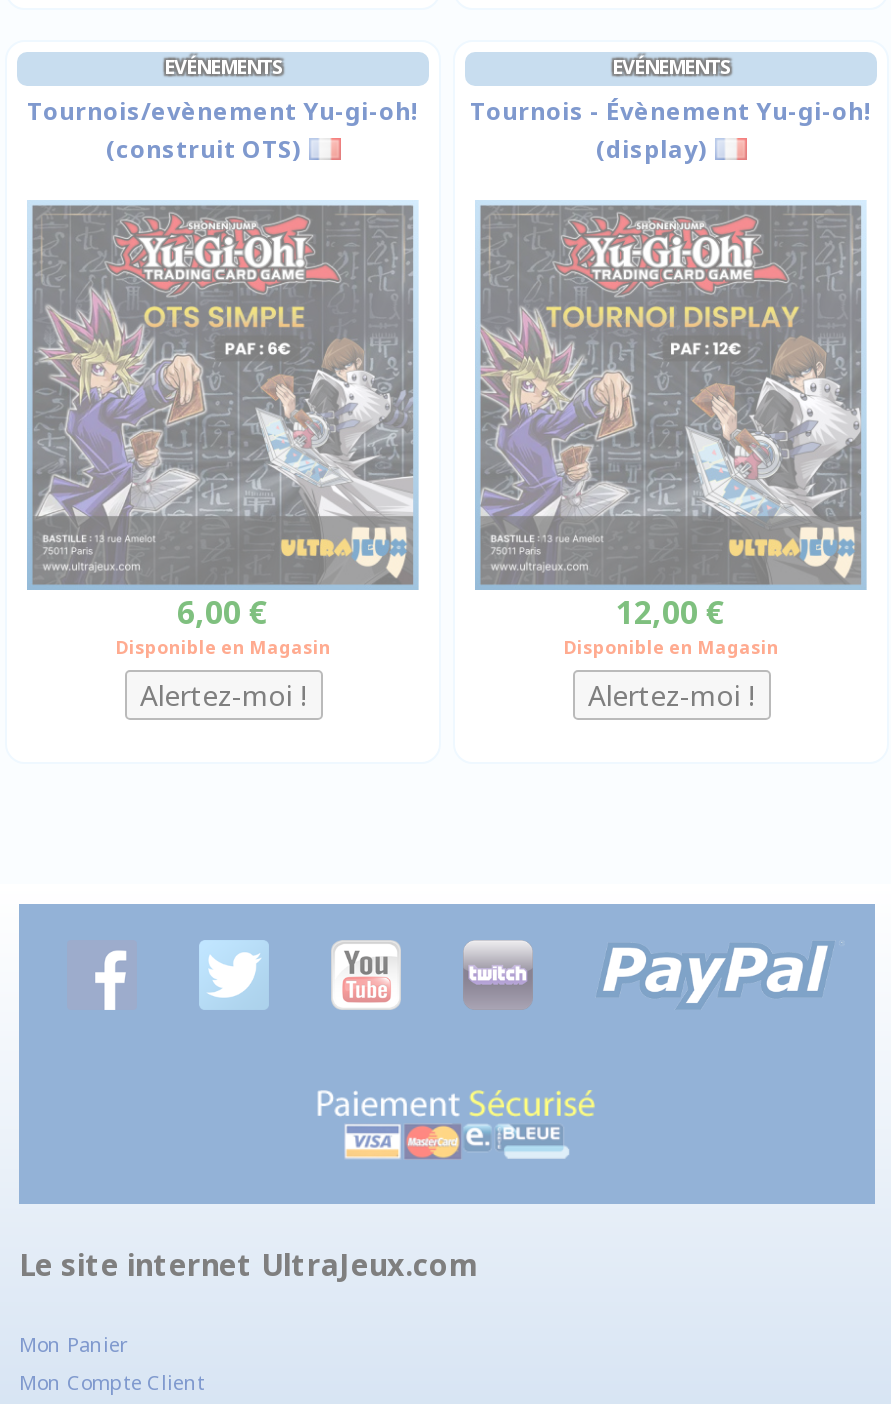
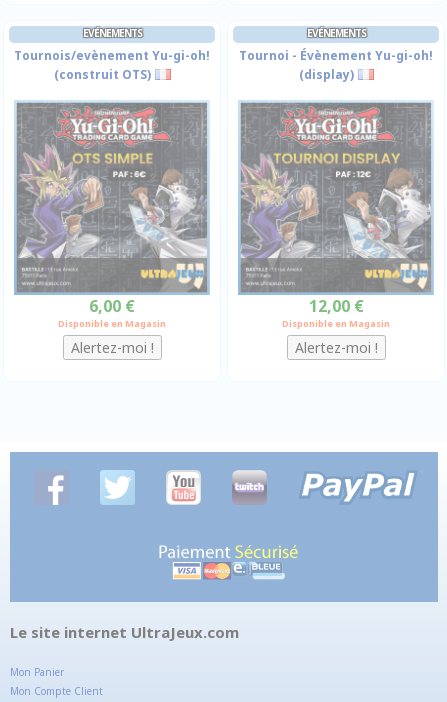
- Tournois - Évènement Yu-gi-oh!
+ Tournoi - Évènement Yu-gi-oh!
